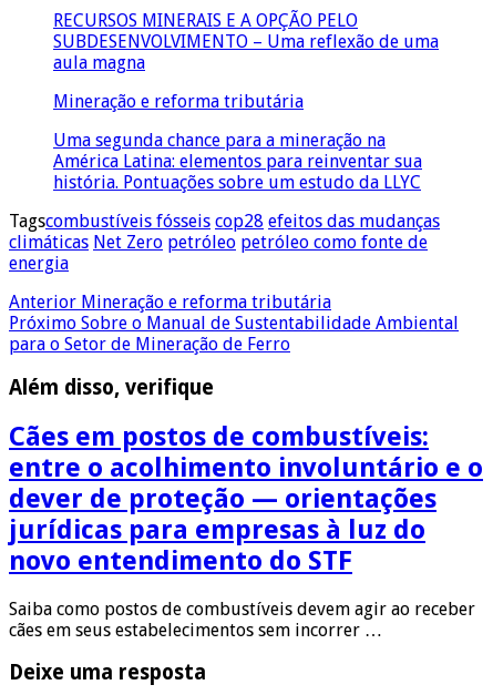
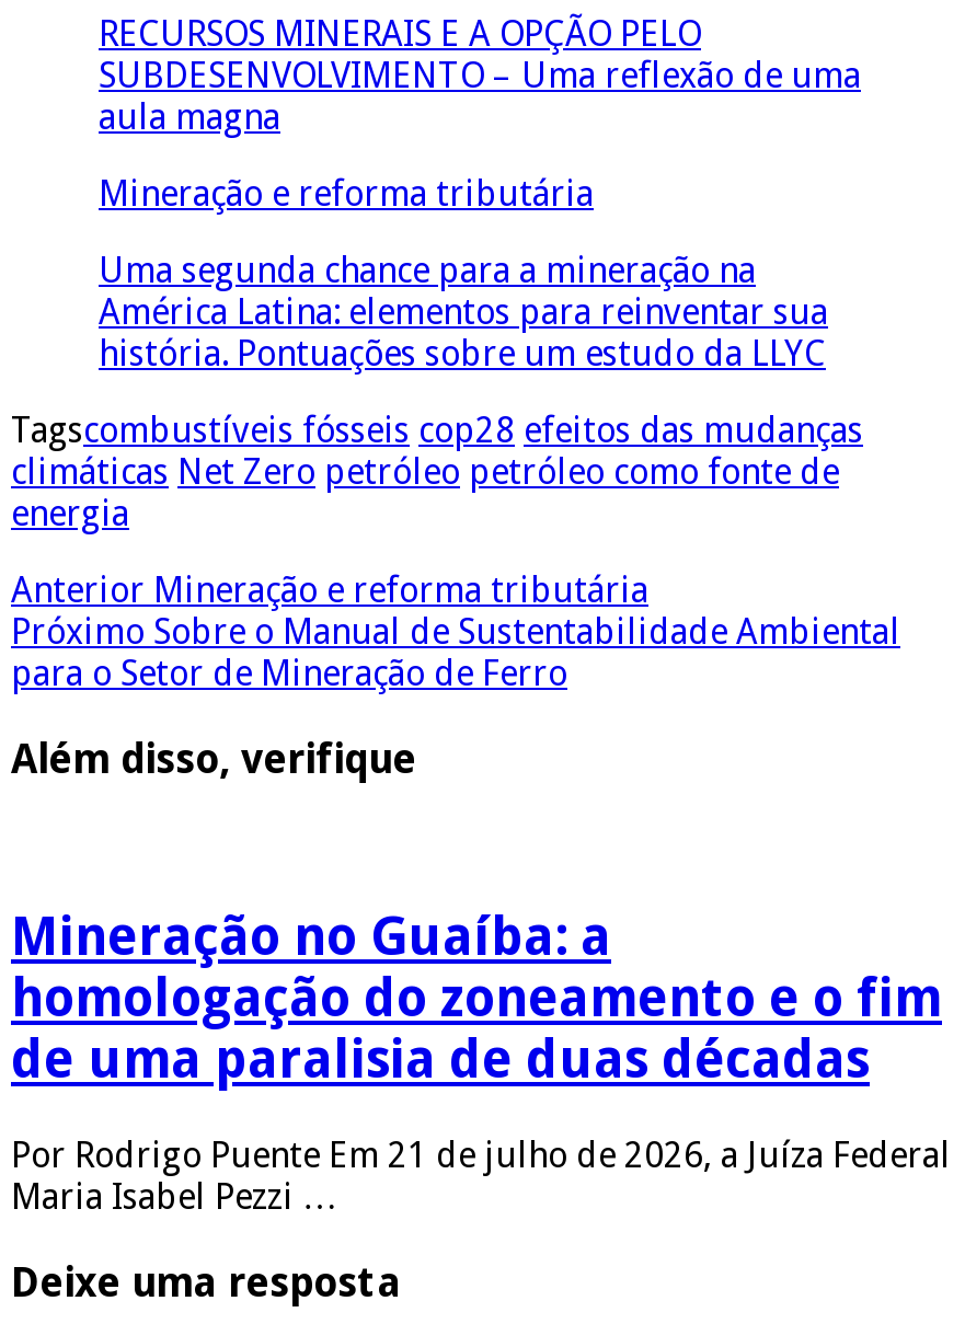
- Cães em postos de combustíveis:
- entre o acolhimento involuntário e o
- dever de proteção — orientações
- jurídicas para empresas à luz do
- novo entendimento do STF
+ Mineração no Guaíba: a
+ homologação do zoneamento e o fim
+ de uma paralisia de duas décadas

- Saiba como postos de combustíveis devem agir ao receber
- cães em seus estabelecimentos sem incorrer …
+ Por Rodrigo Puente Em 21 de julho de 2026, a Juíza Federal
+ Maria Isabel Pezzi …
